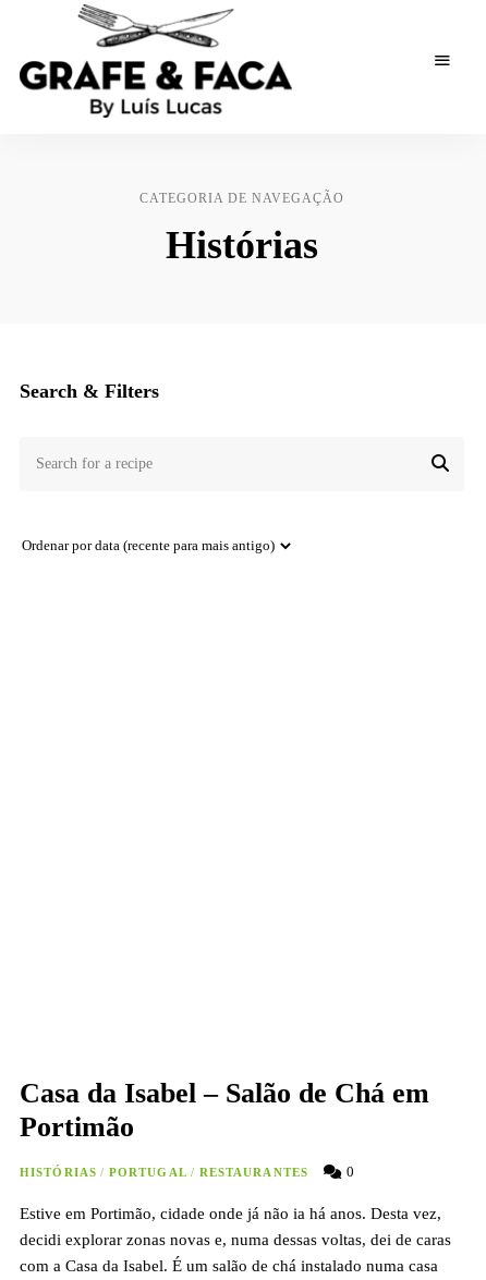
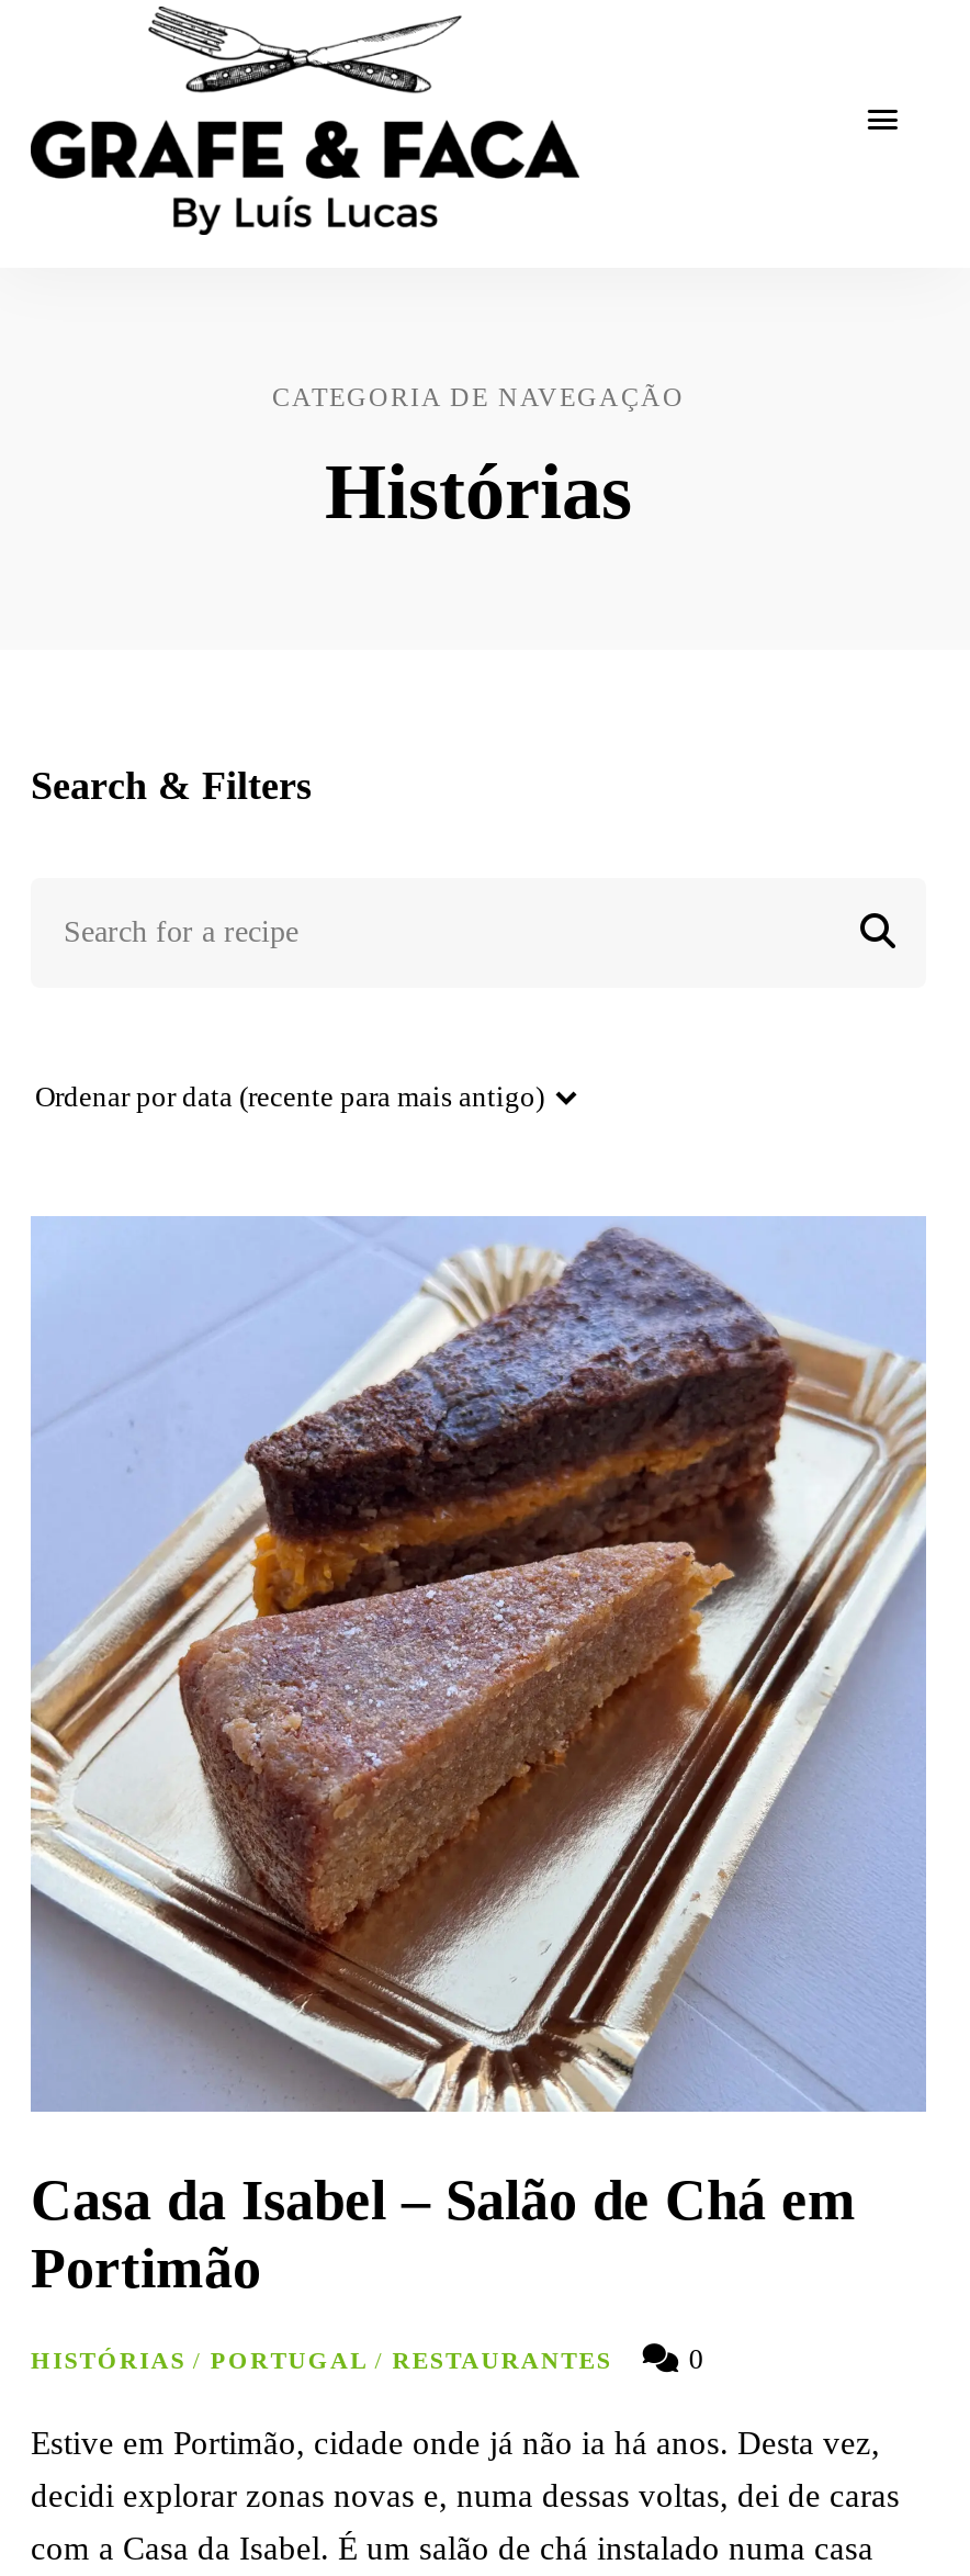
+ [image]
